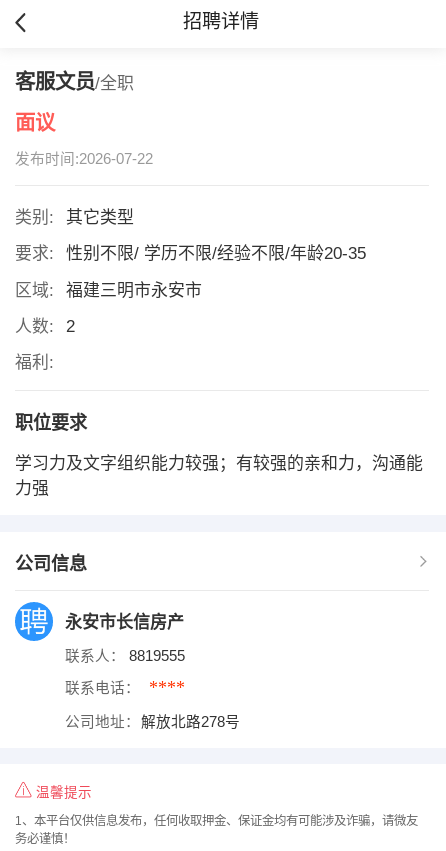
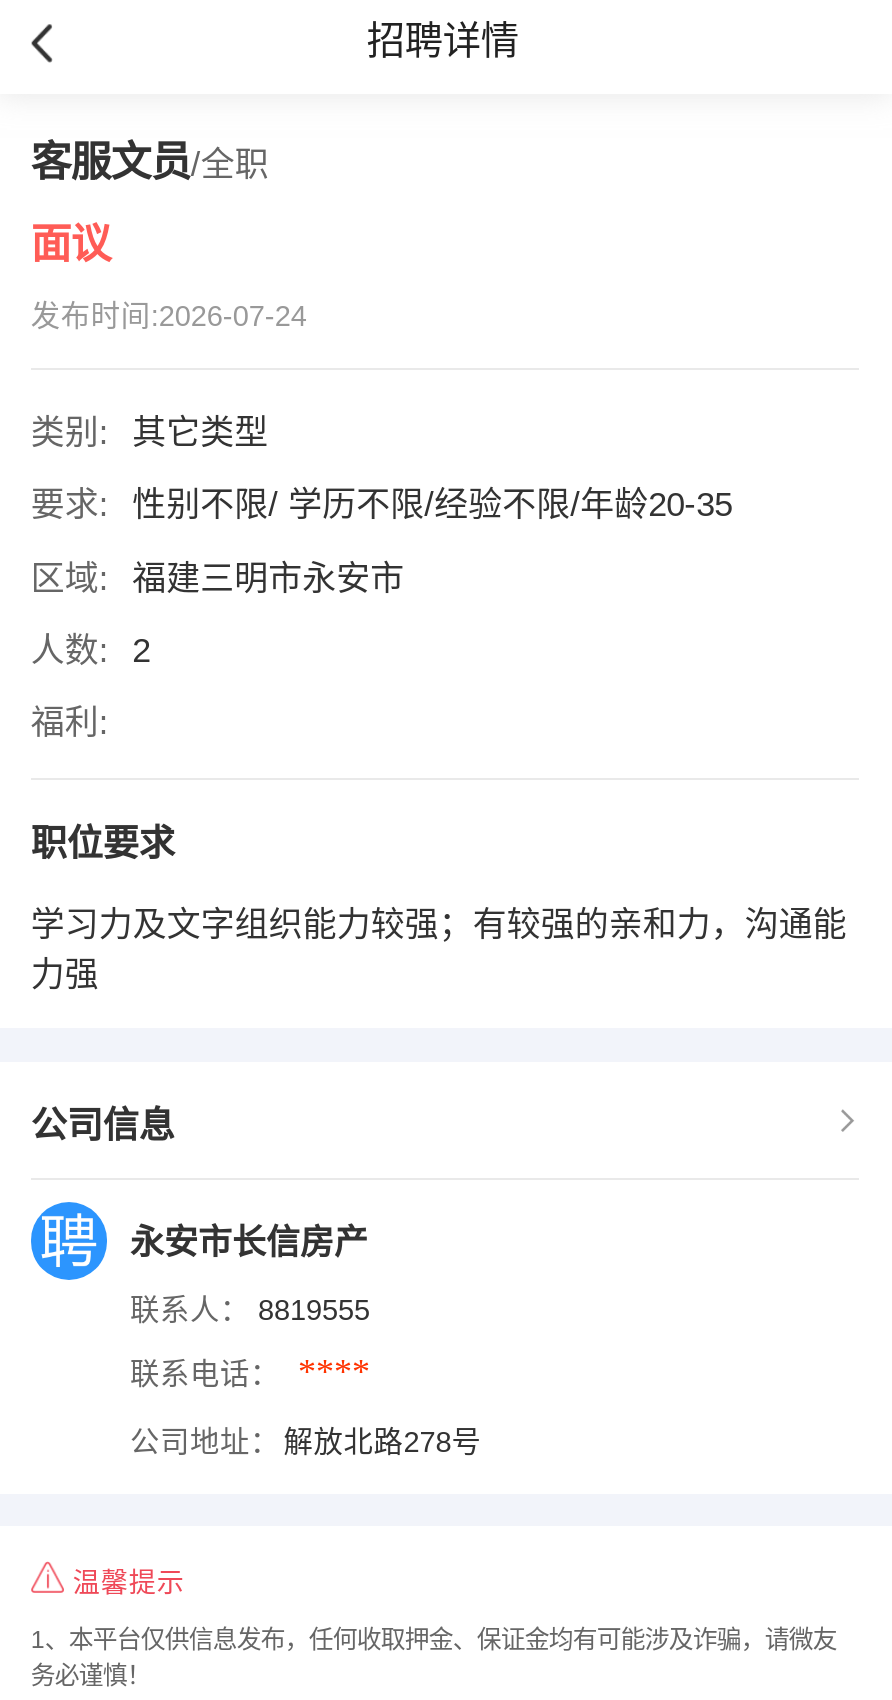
- 发布时间:2026-07-22
+ 发布时间:2026-07-24
